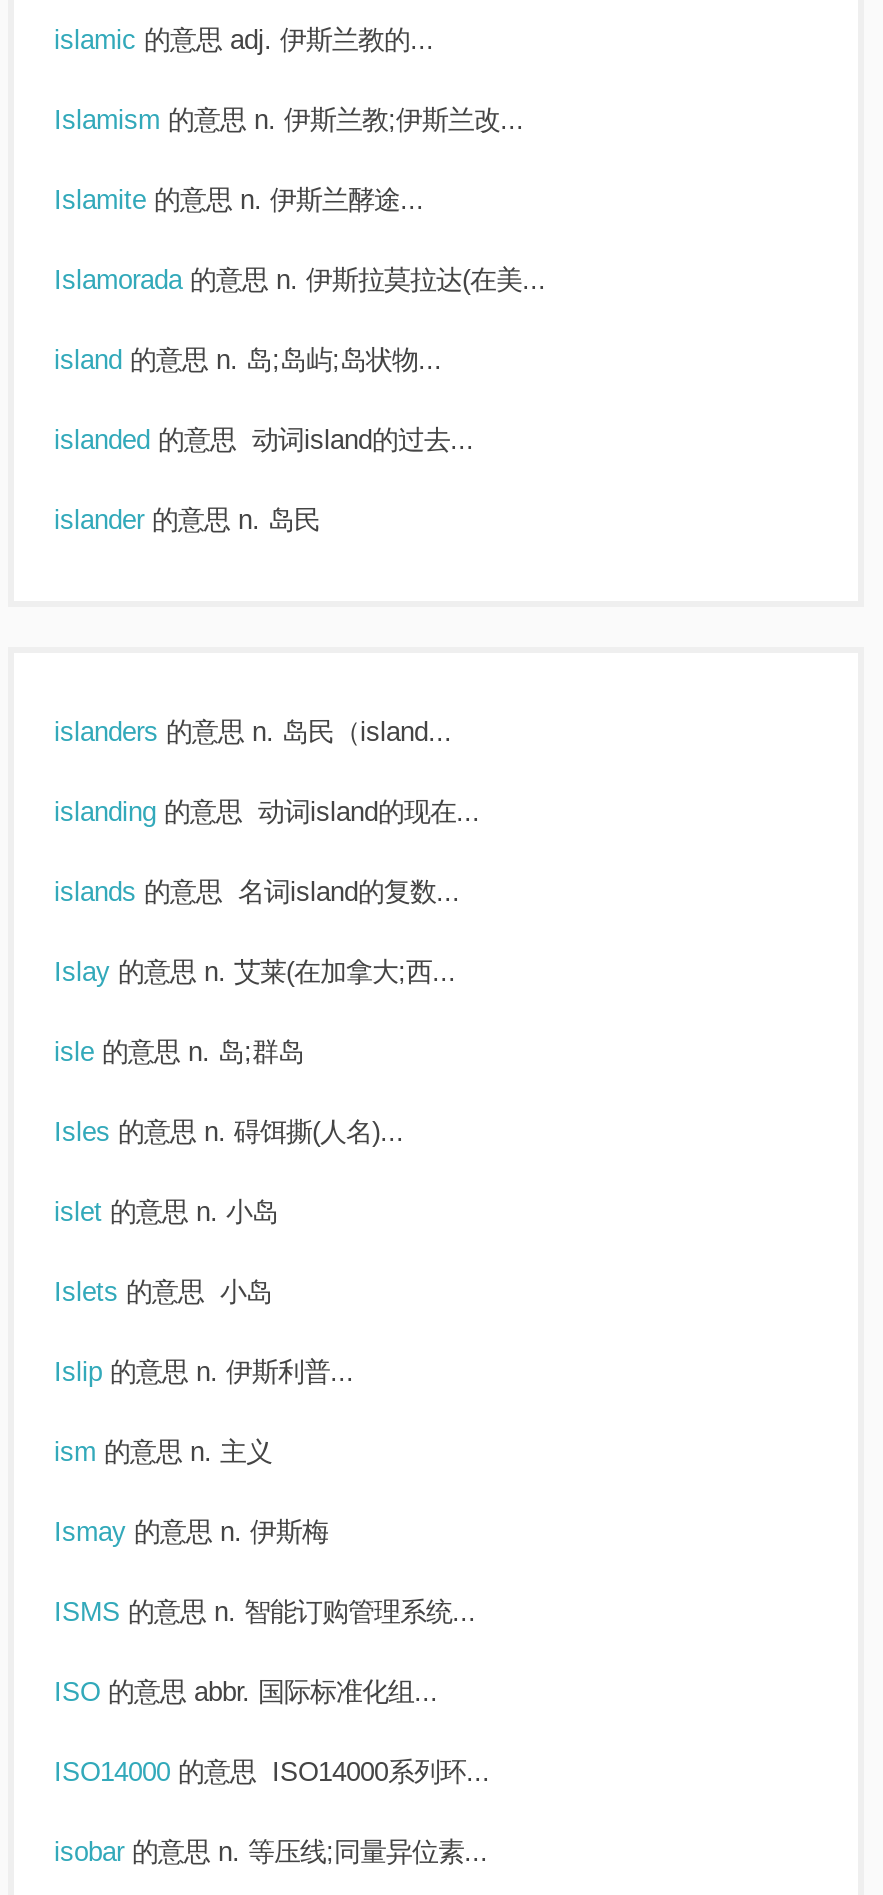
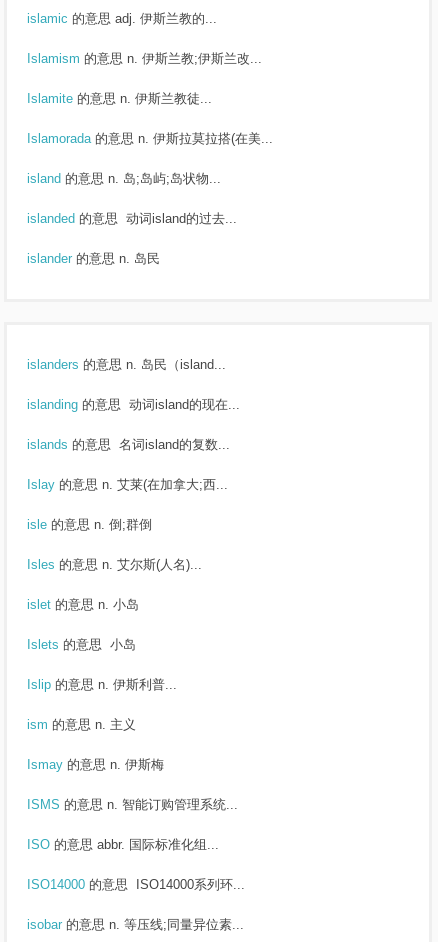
- Islamite的意思 n. 伊斯兰酵途...
+ Islamite的意思 n. 伊斯兰教徒...

- Islamorada的意思 n. 伊斯拉莫拉达(在美...
+ Islamorada的意思 n. 伊斯拉莫拉搭(在美...

- isle的意思 n. 岛;群岛
+ isle的意思 n. 倒;群倒

- Isles的意思 n. 碍饵撕(人名)...
+ Isles的意思 n. 艾尔斯(人名)...
